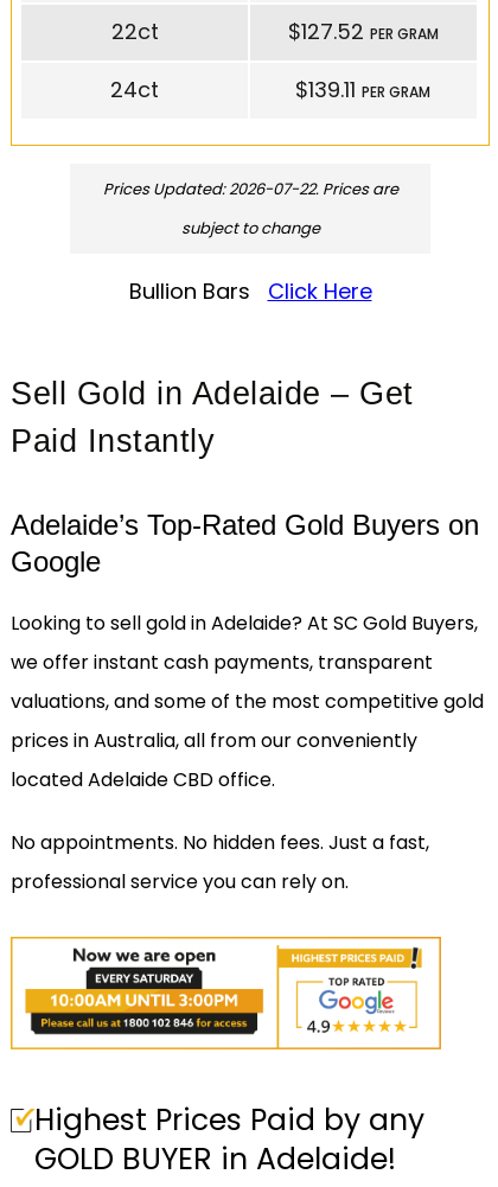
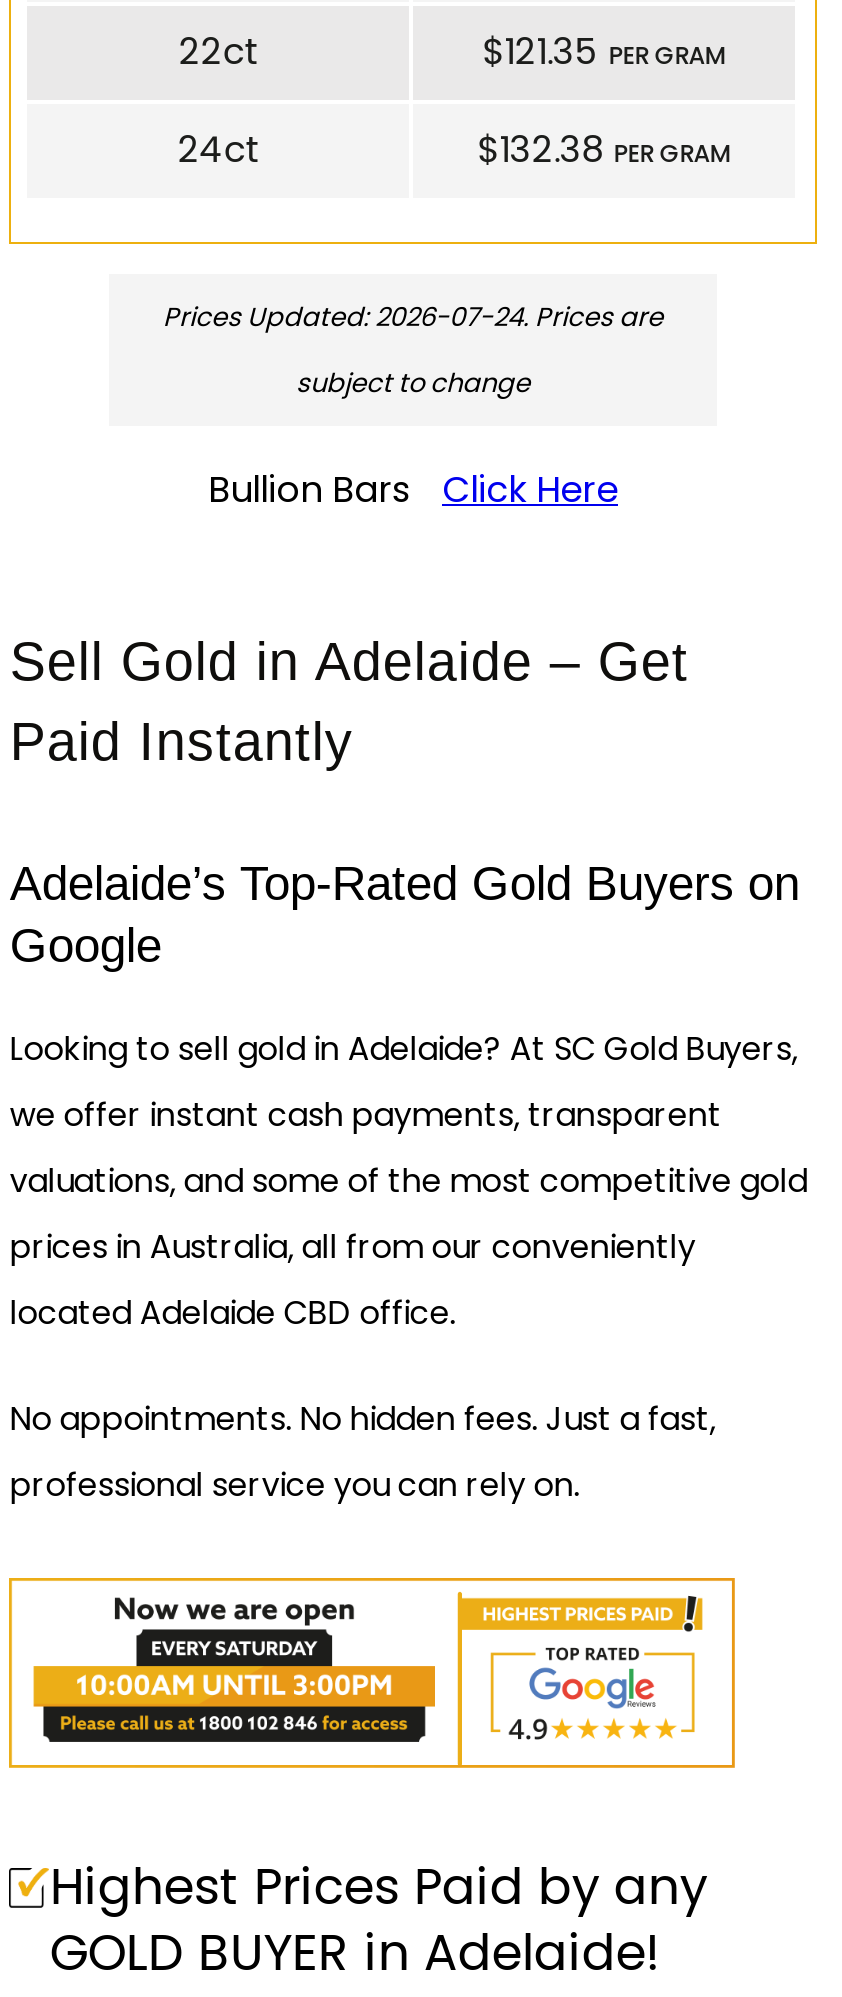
- $127.52 PER GRAM
+ $121.35 PER GRAM

- $139.11 PER GRAM
+ $132.38 PER GRAM

- Prices Updated: 2026-07-22. Prices are
+ Prices Updated: 2026-07-24. Prices are
